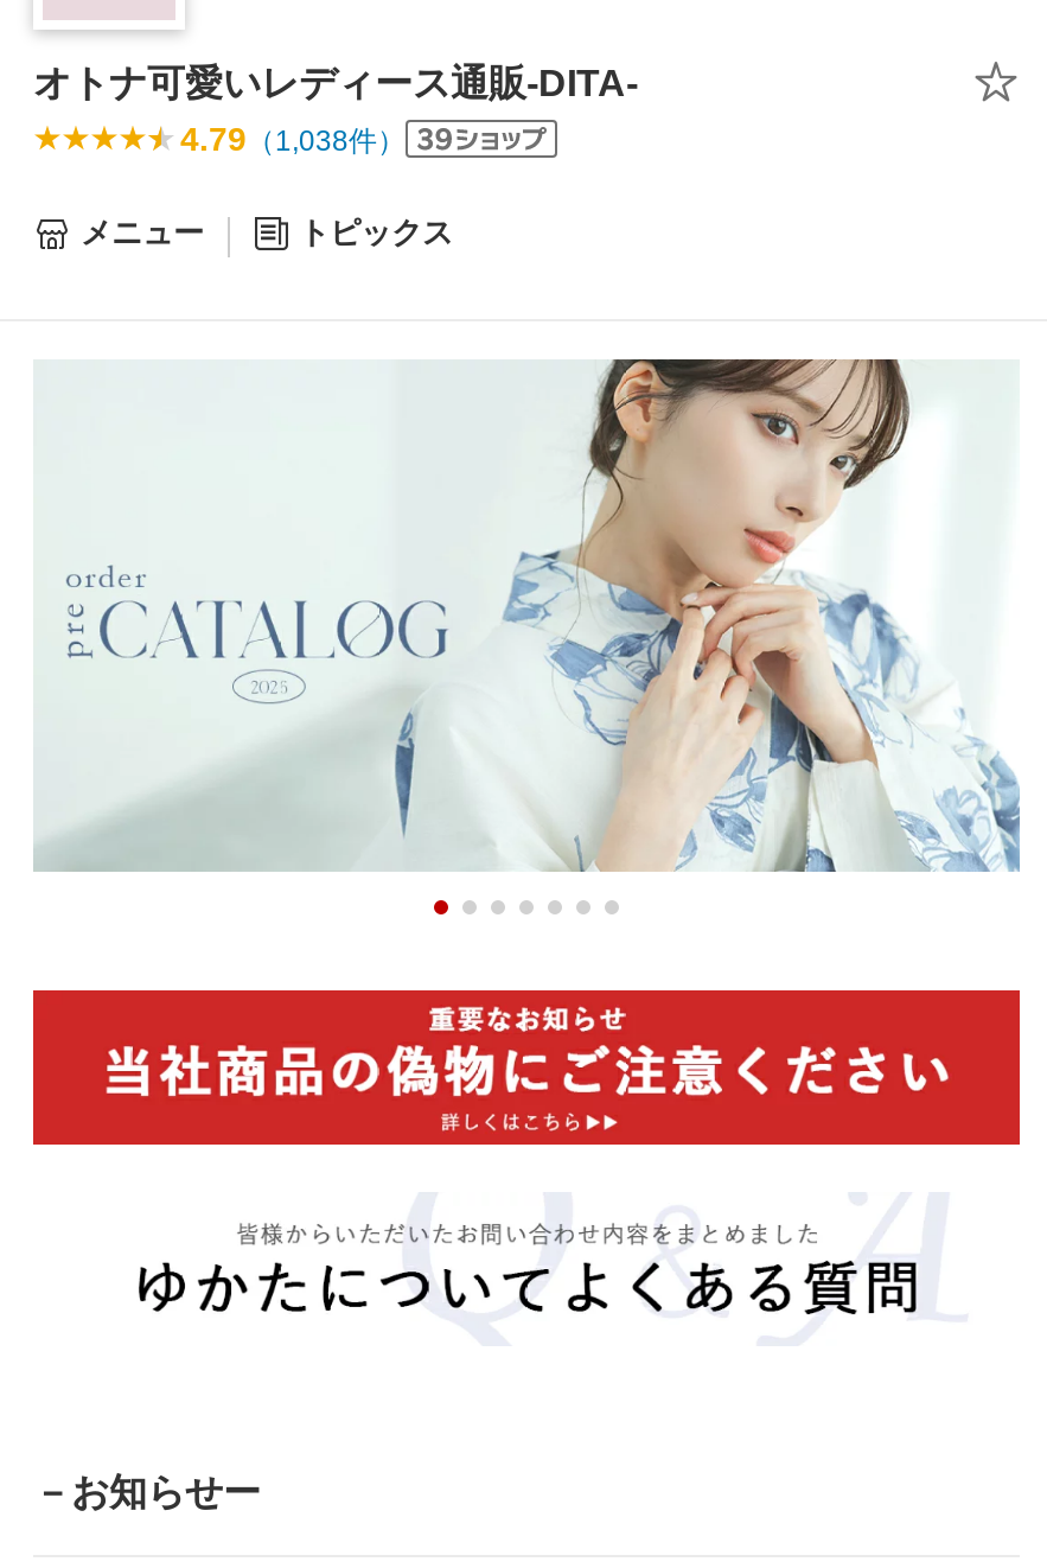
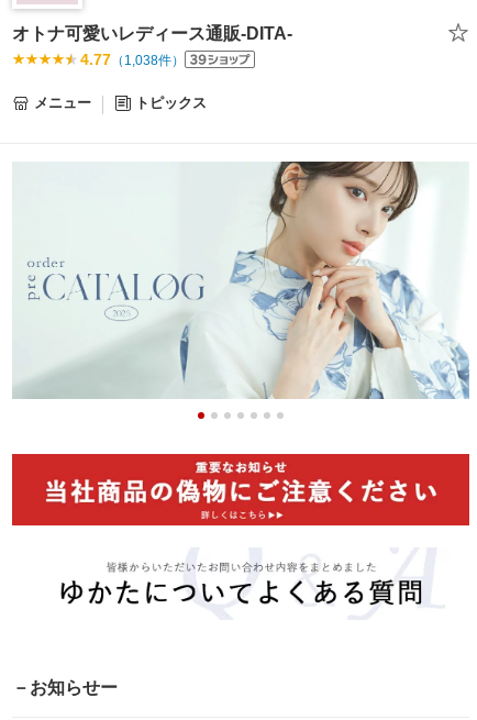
- 4.79（1,038件）
+ 4.77（1,038件）
